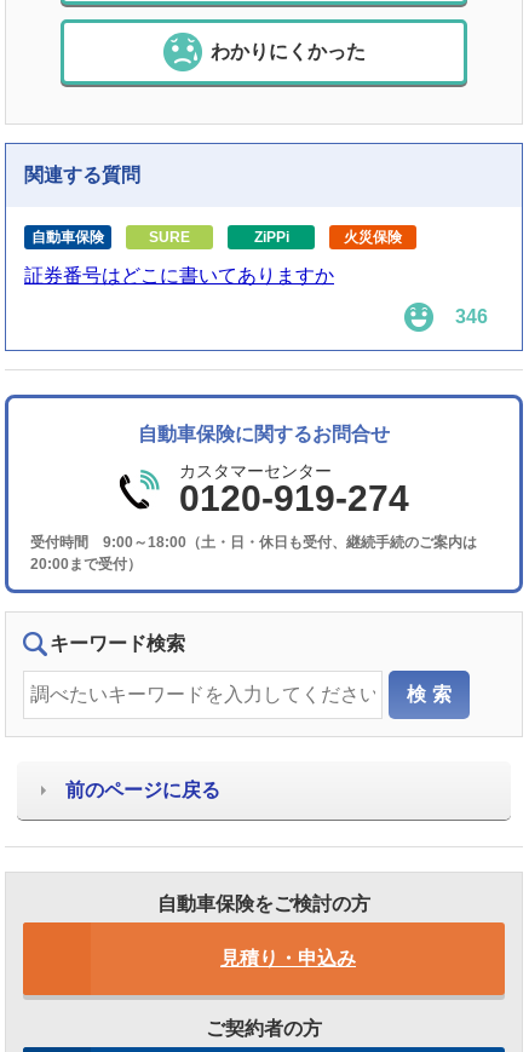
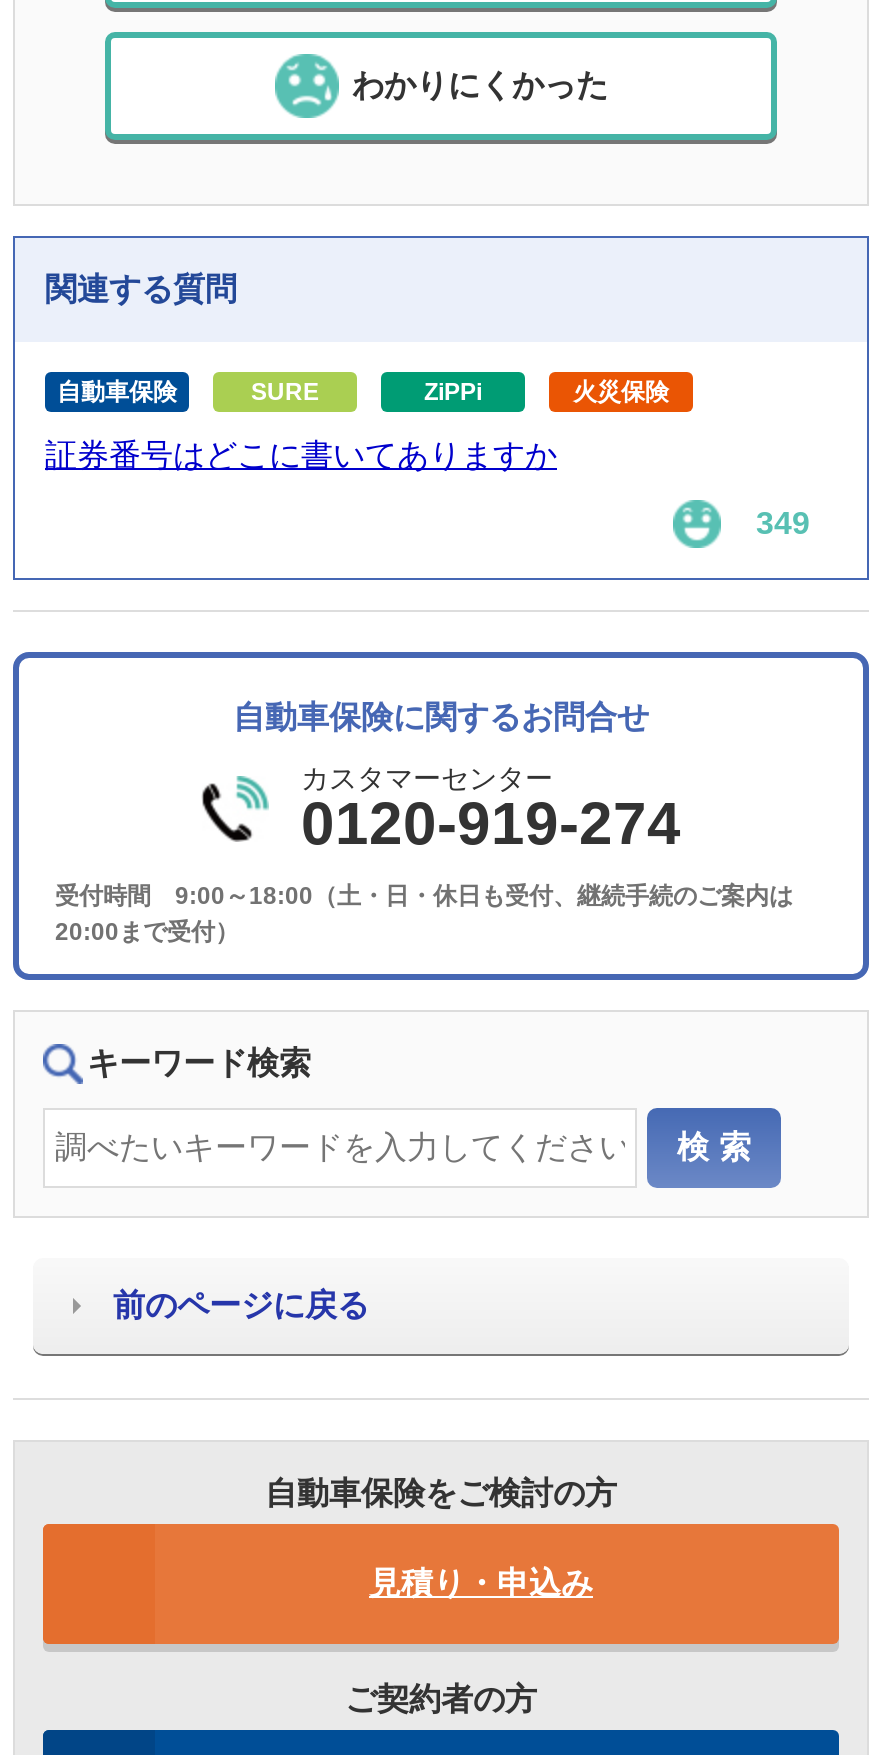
- 346
+ 349
